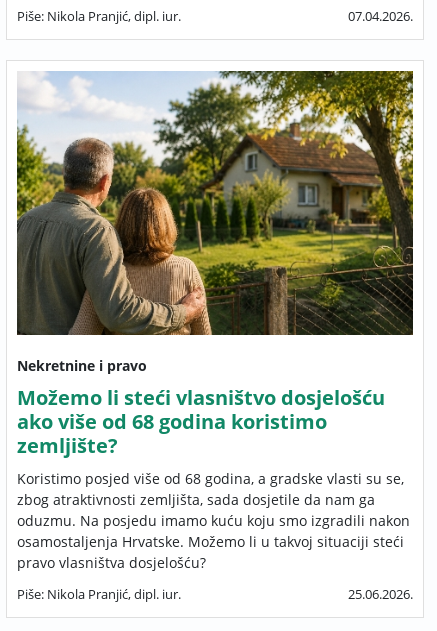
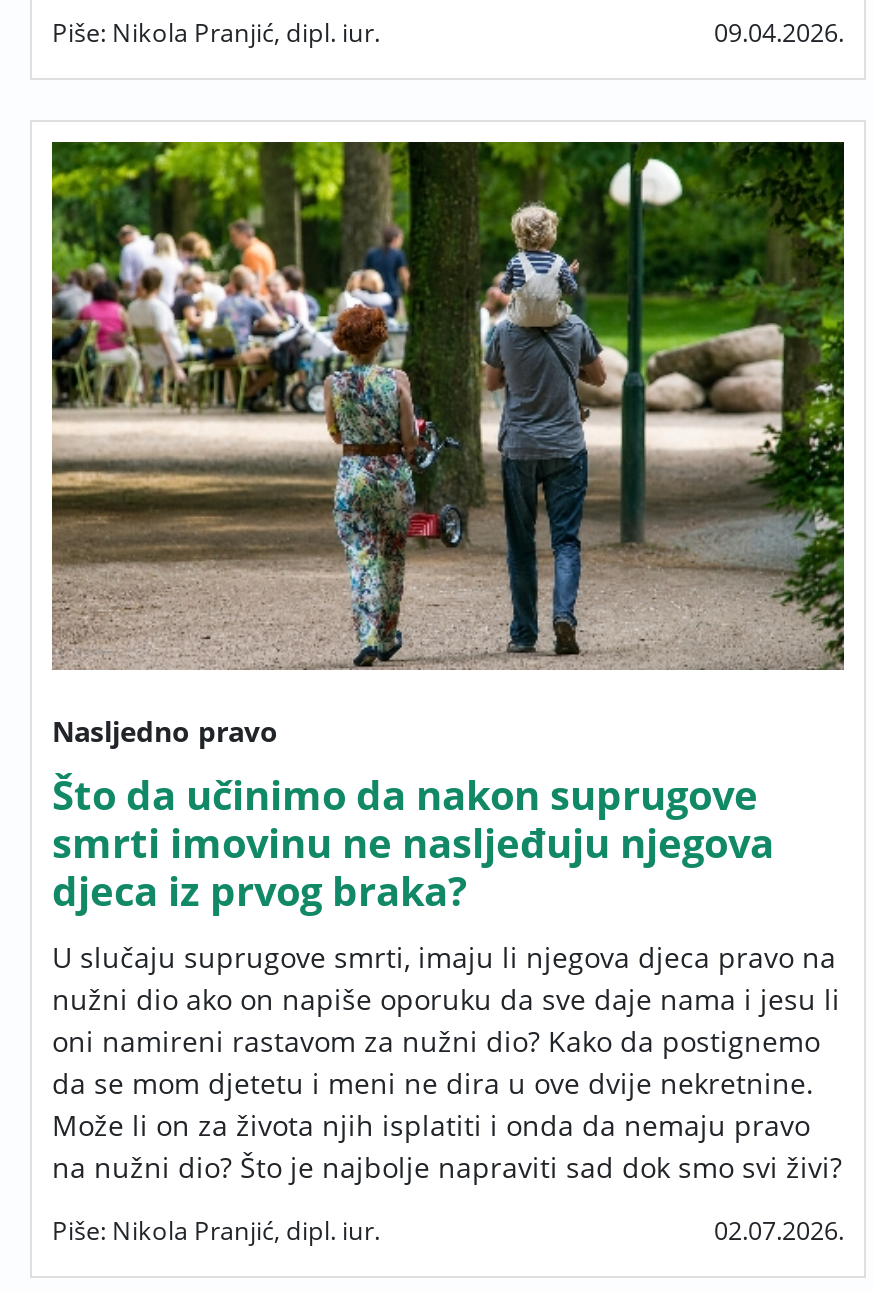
- 07.04.2026.
+ 09.04.2026.

- [image]
- Nekretnine i pravo
- Možemo li steći vlasništvo dosjelošću
- ako više od 68 godina koristimo
- zemljište?
- Koristimo posjed više od 68 godina, a gradske vlasti su se,
- zbog atraktivnosti zemljišta, sada dosjetile da nam ga
- oduzmu. Na posjedu imamo kuću koju smo izgradili nakon
- osamostaljenja Hrvatske. Možemo li u takvoj situaciji steći
- pravo vlasništva dosjelošću?
+ [image]
+ Nasljedno pravo
+ Što da učinimo da nakon suprugove
+ smrti imovinu ne nasljeđuju njegova
+ djeca iz prvog braka?
+ U slučaju suprugove smrti, imaju li njegova djeca pravo na
+ nužni dio ako on napiše oporuku da sve daje nama i jesu li
+ oni namireni rastavom za nužni dio? Kako da postignemo
+ da se mom djetetu i meni ne dira u ove dvije nekretnine.
+ Može li on za života njih isplatiti i onda da nemaju pravo
+ na nužni dio? Što je najbolje napraviti sad dok smo svi živi?

- 25.06.2026.
+ 02.07.2026.
